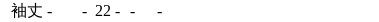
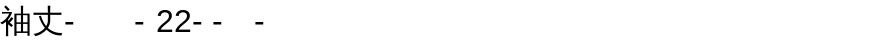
- 袖丈 -
+ 袖丈-
